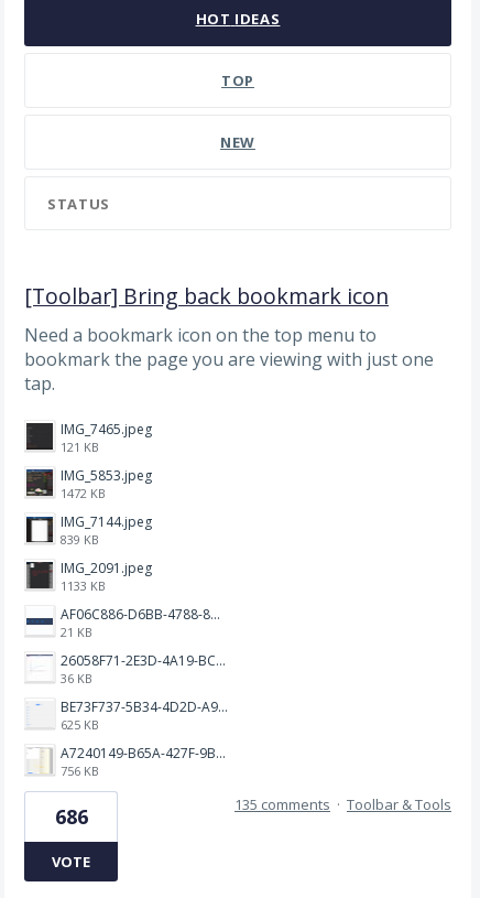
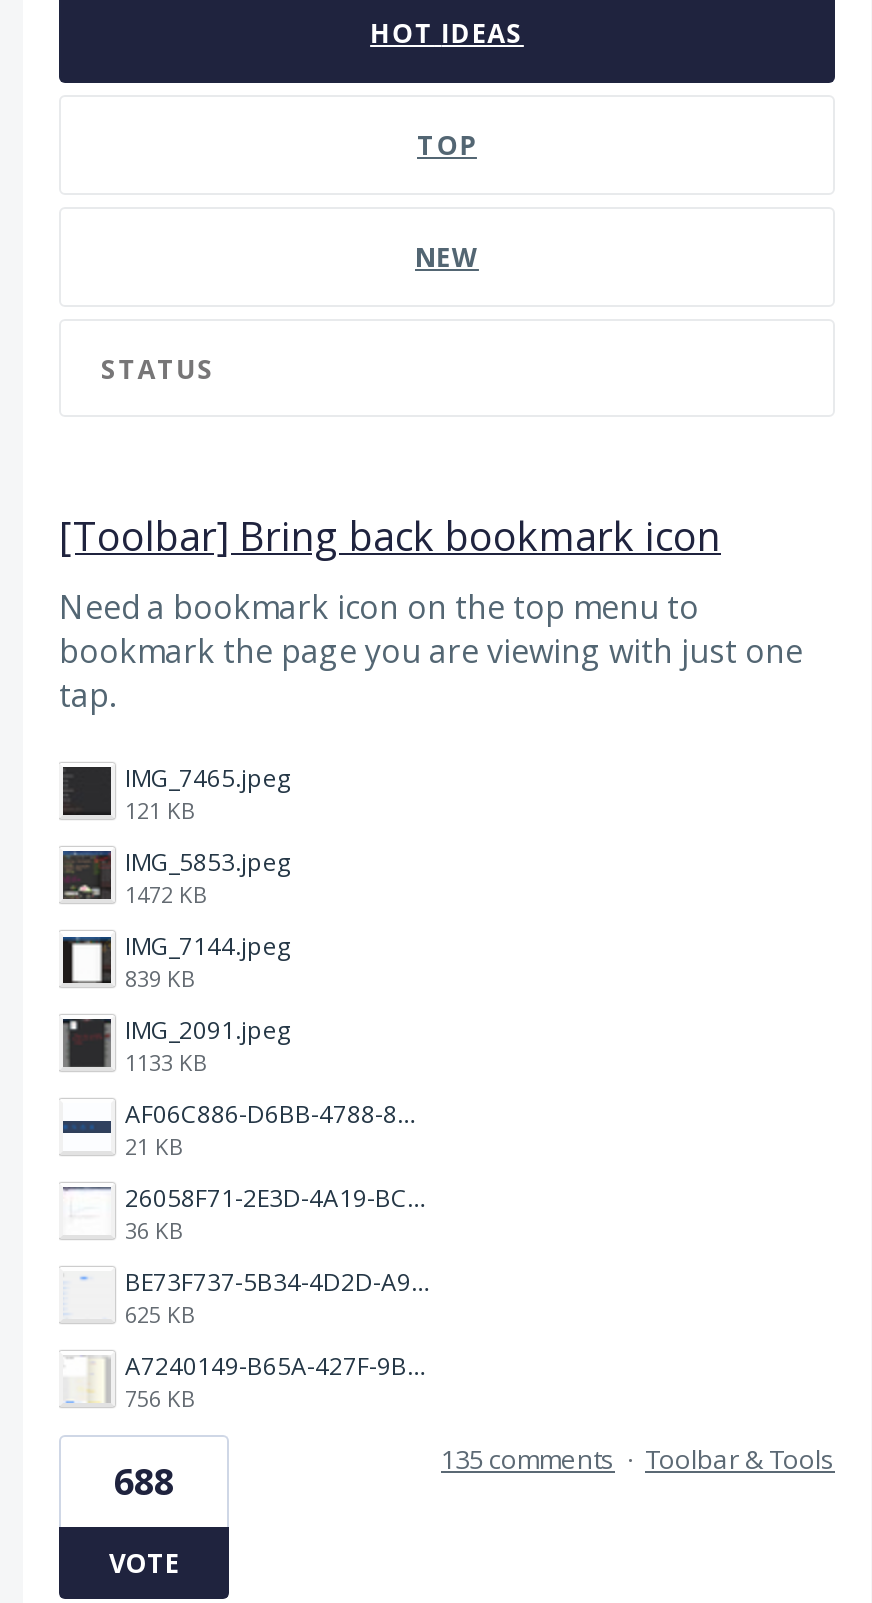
- 686
+ 688
